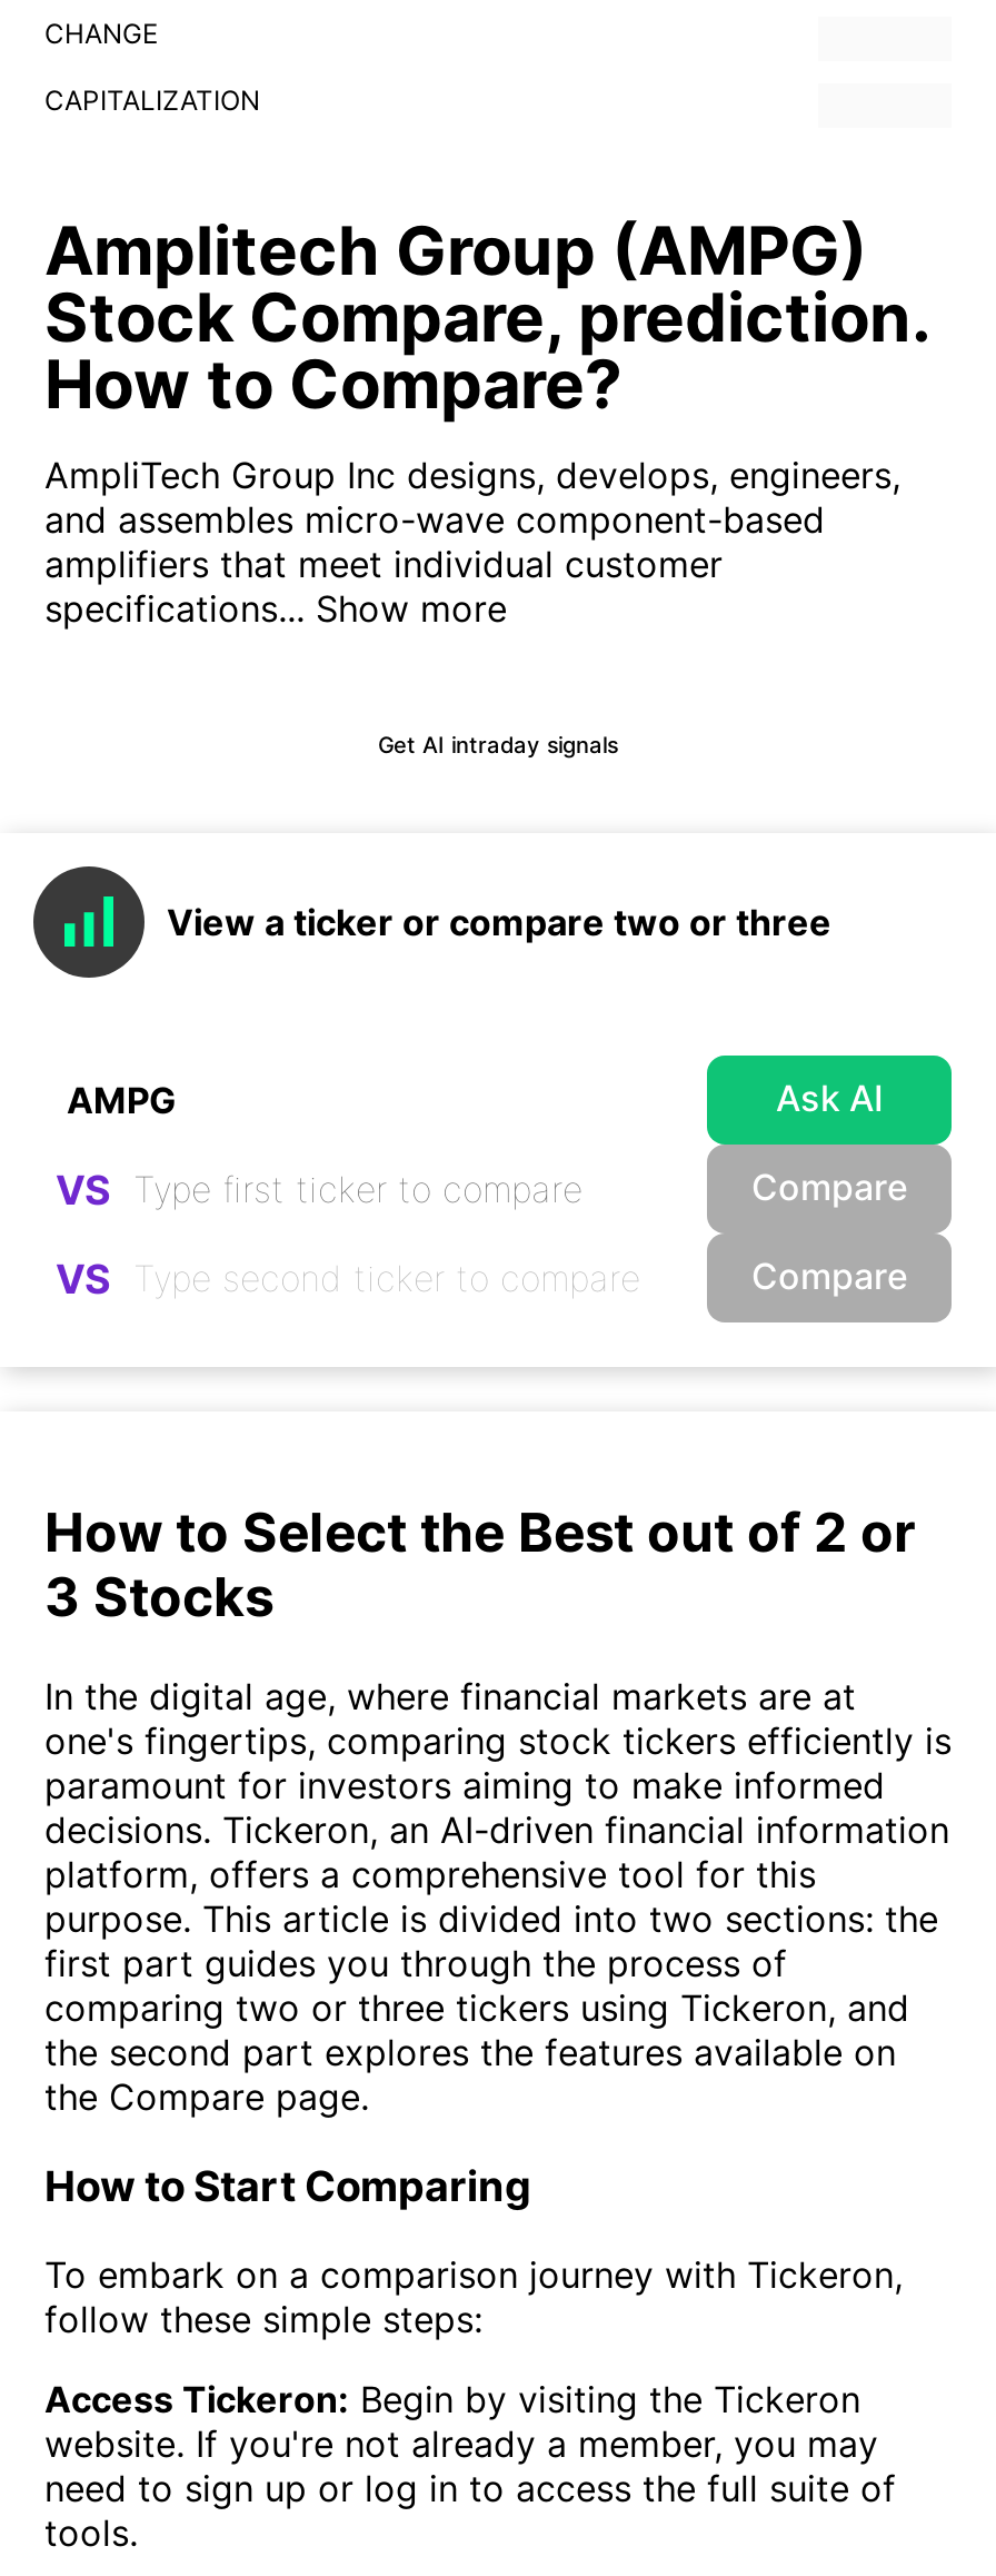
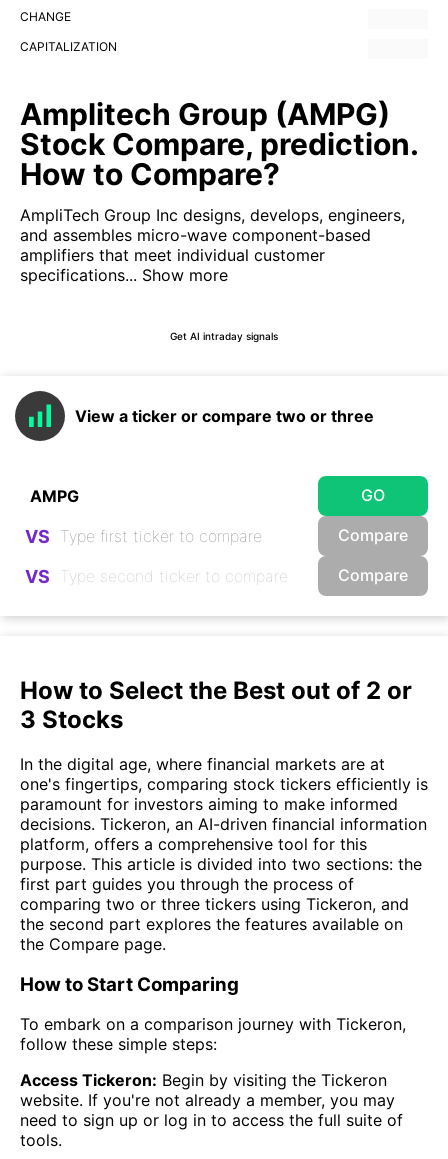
- Ask AI
+ GO
